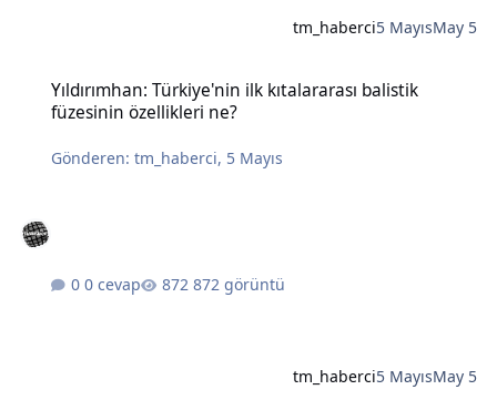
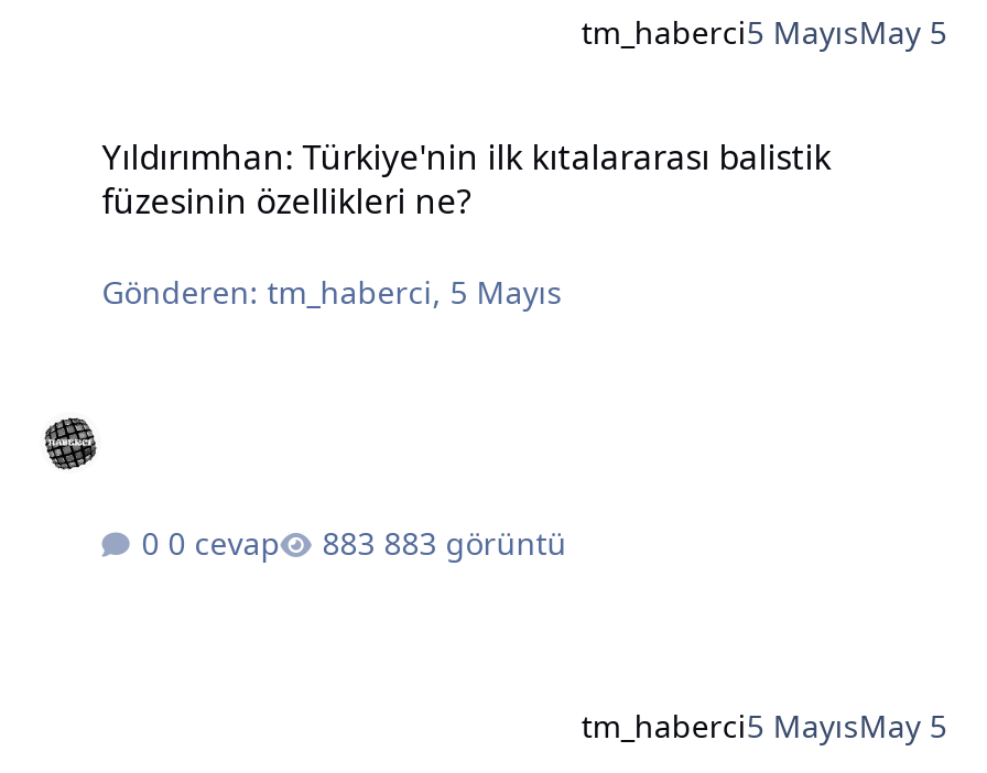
- 872 görüntü
+ 883 görüntü
